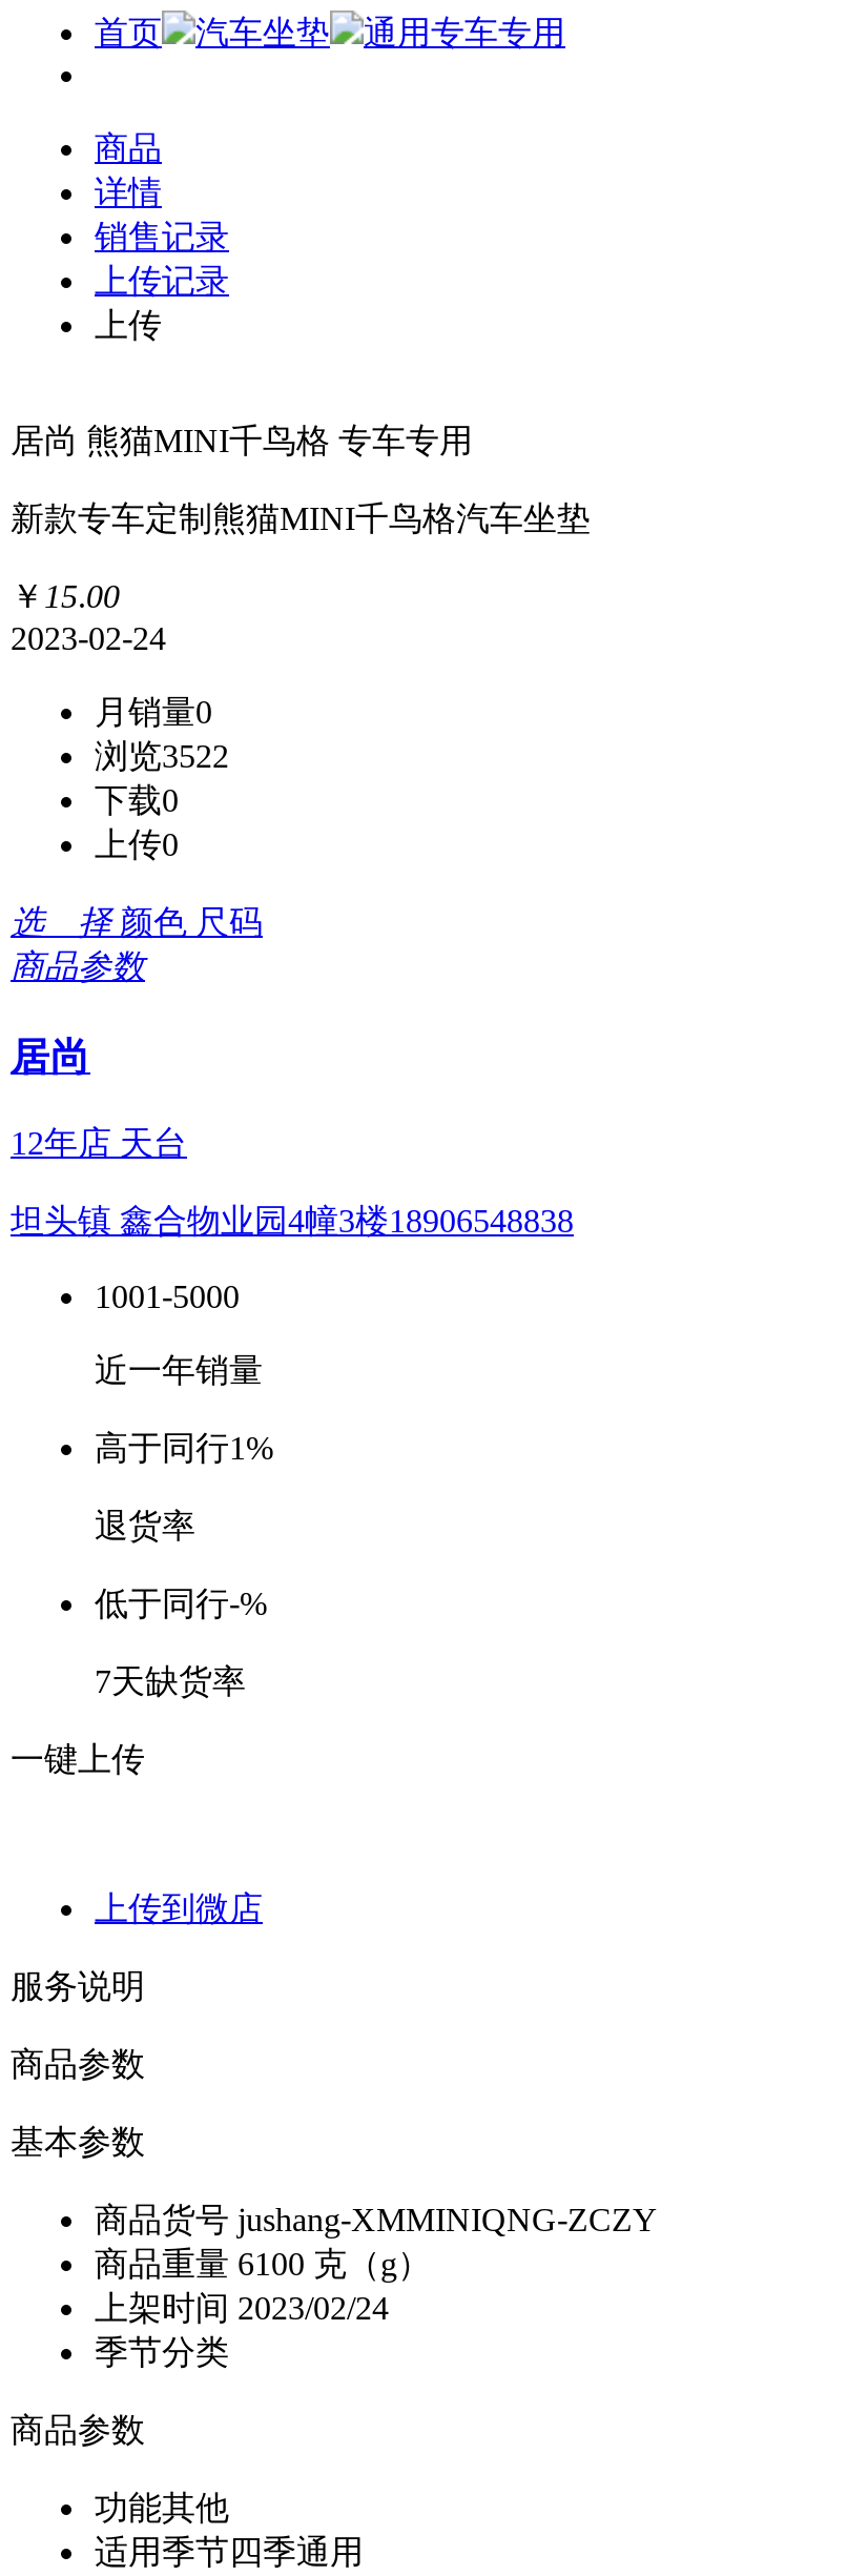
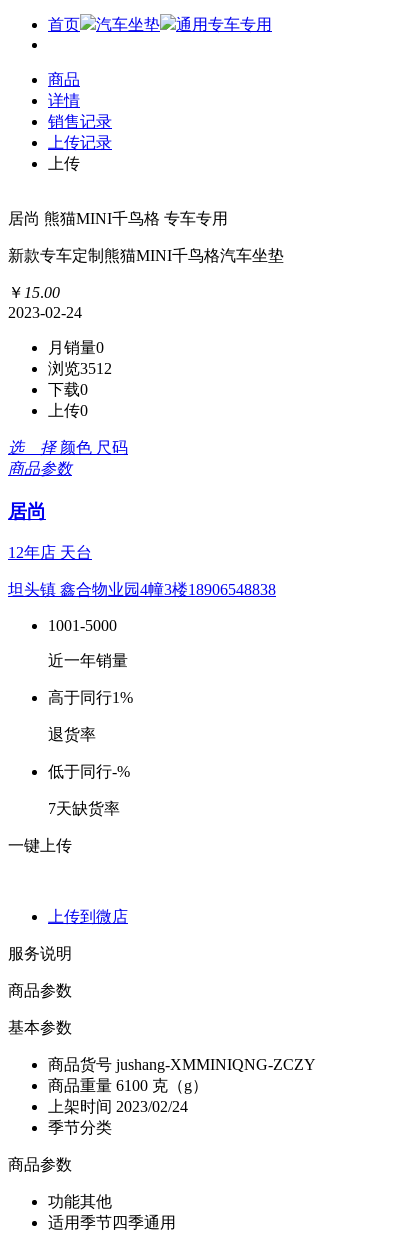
- 浏览3522
+ 浏览3512
